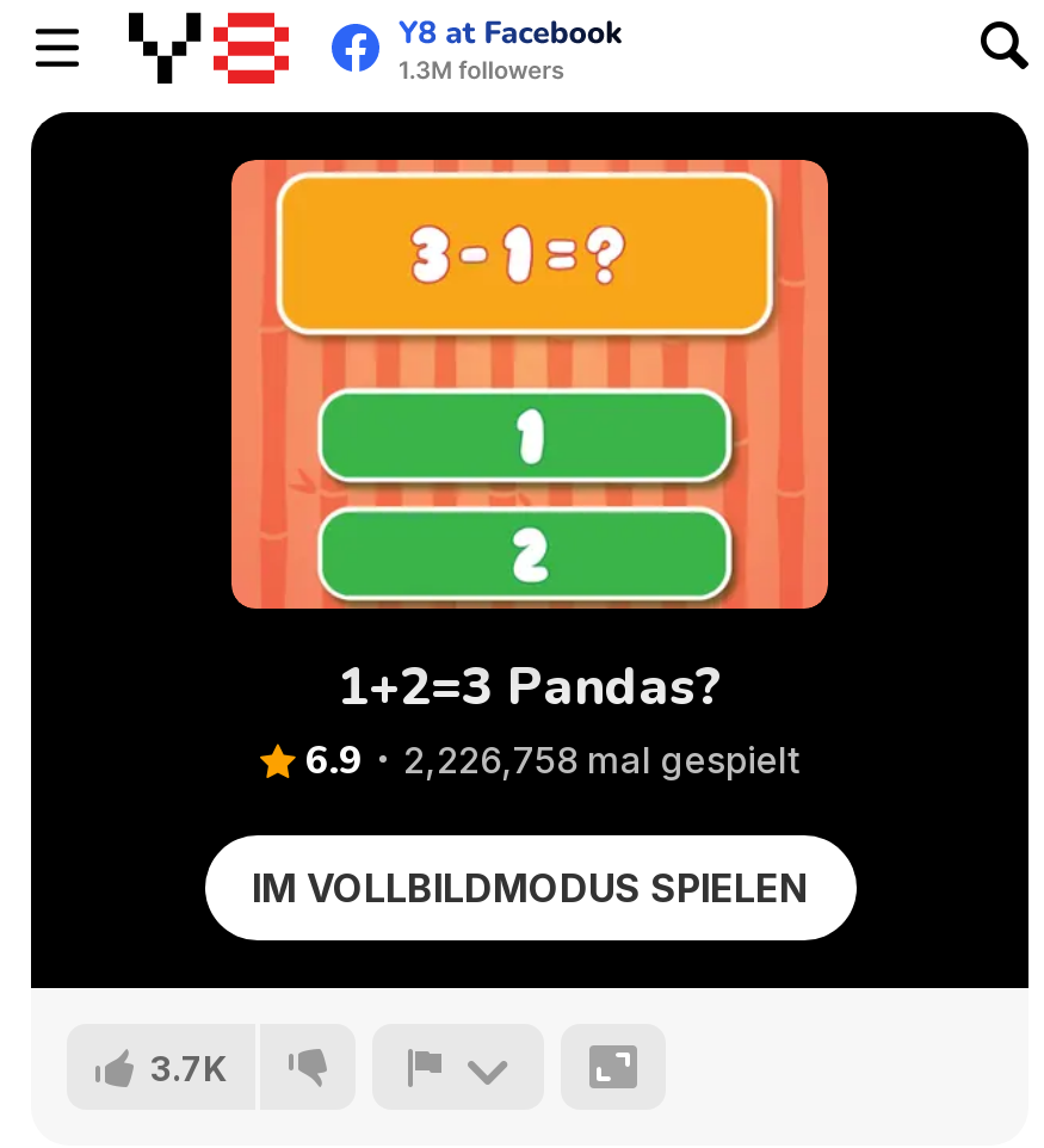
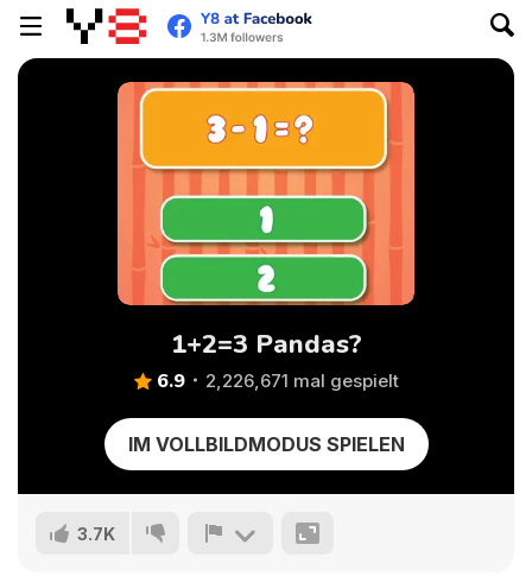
- 6.9 2,226,758 mal gespielt
+ 6.9 2,226,671 mal gespielt
